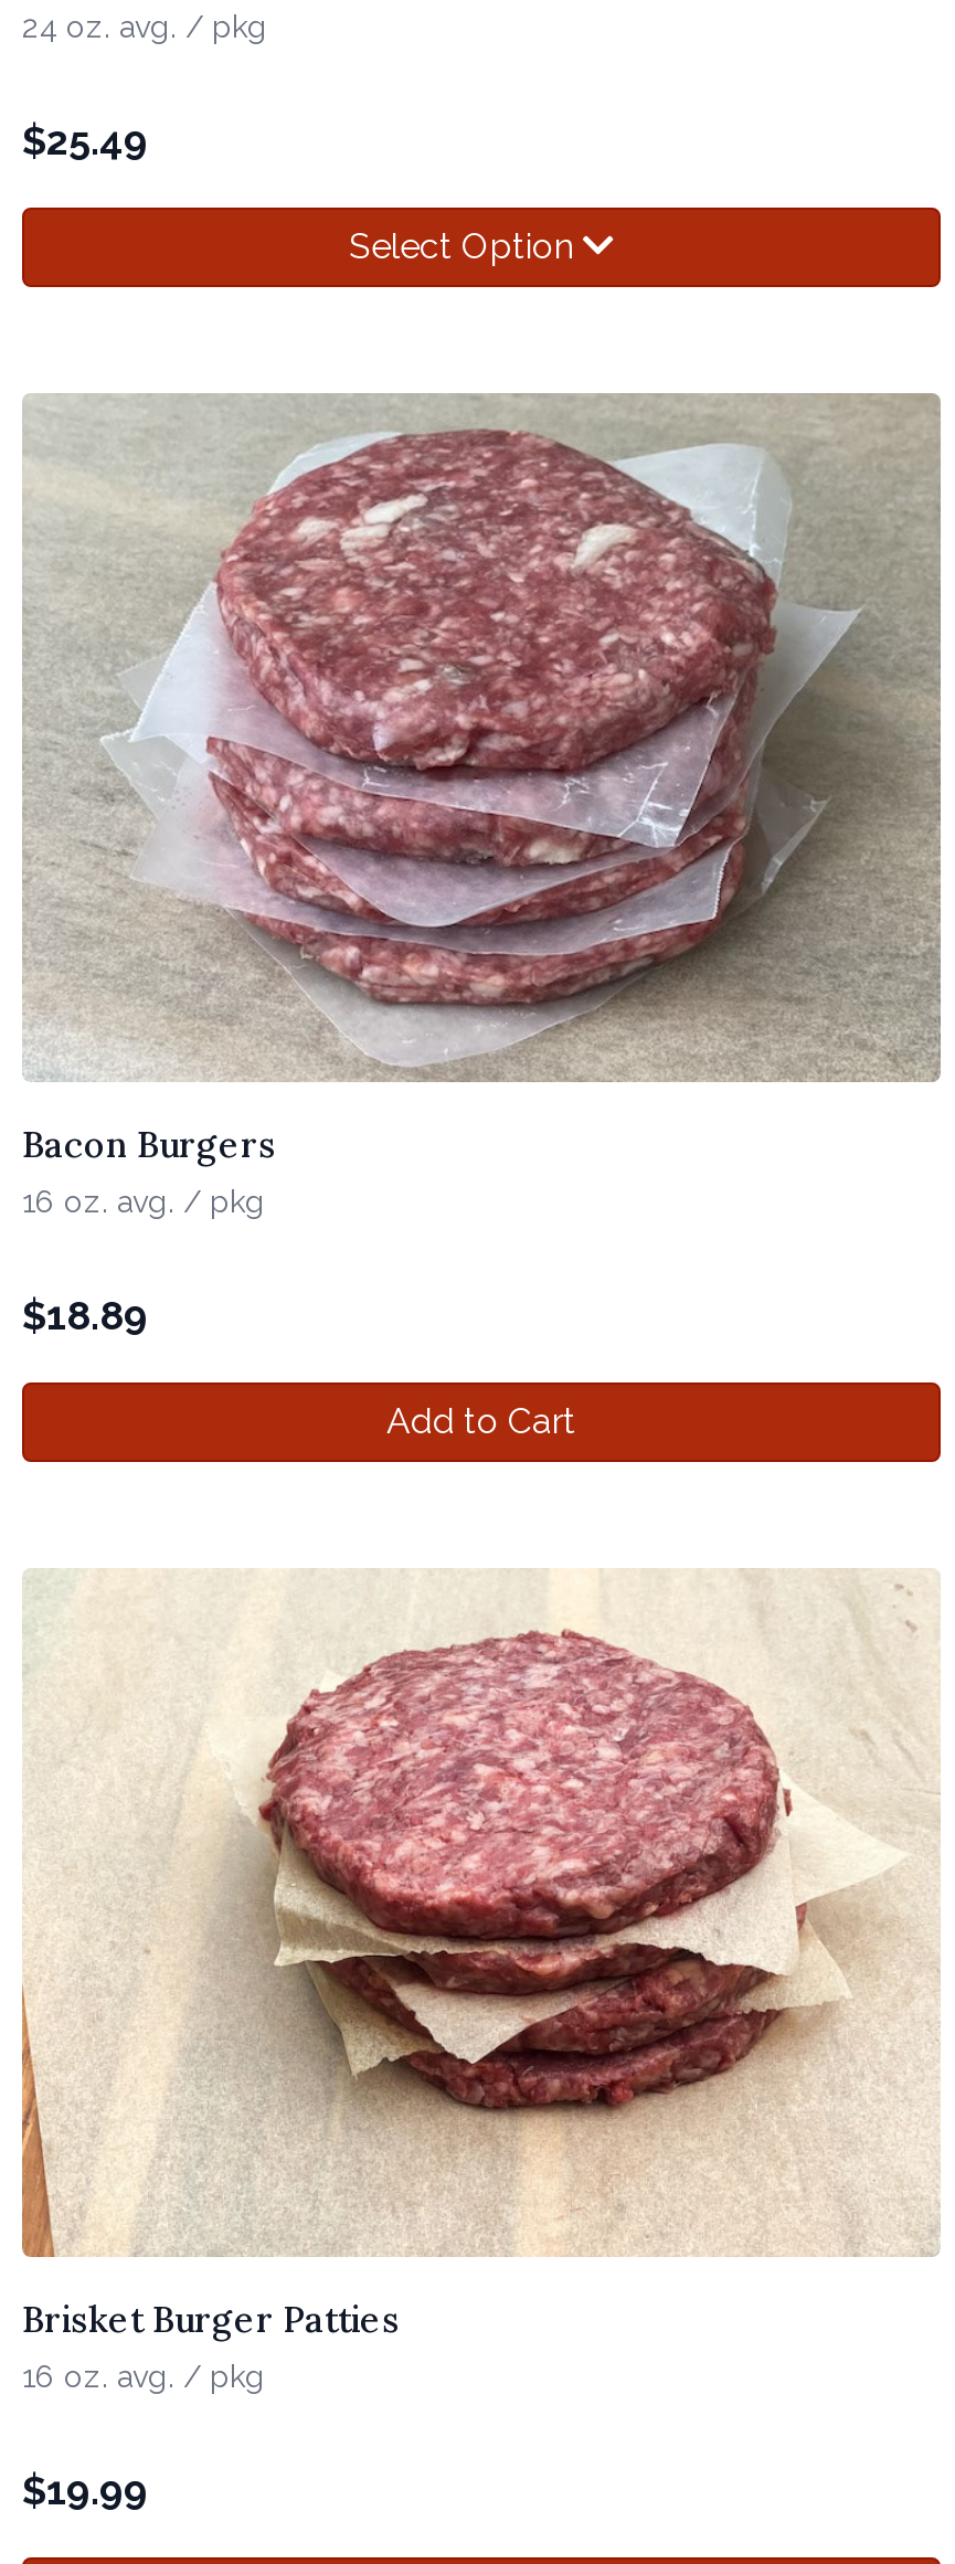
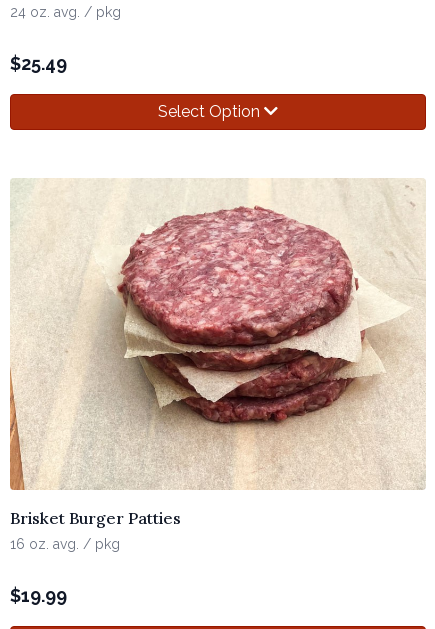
- [image]
- Bacon Burgers
- 16 oz. avg. / pkg
- $18.89
- Add to Cart
